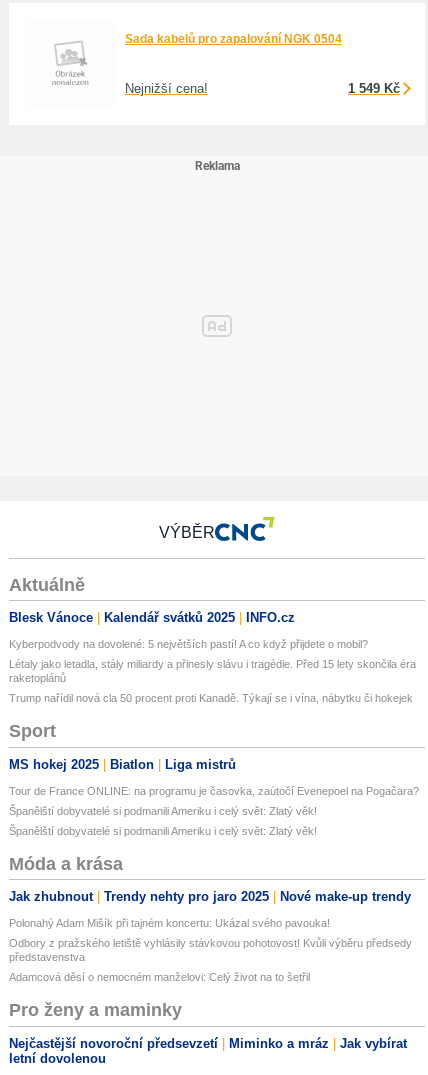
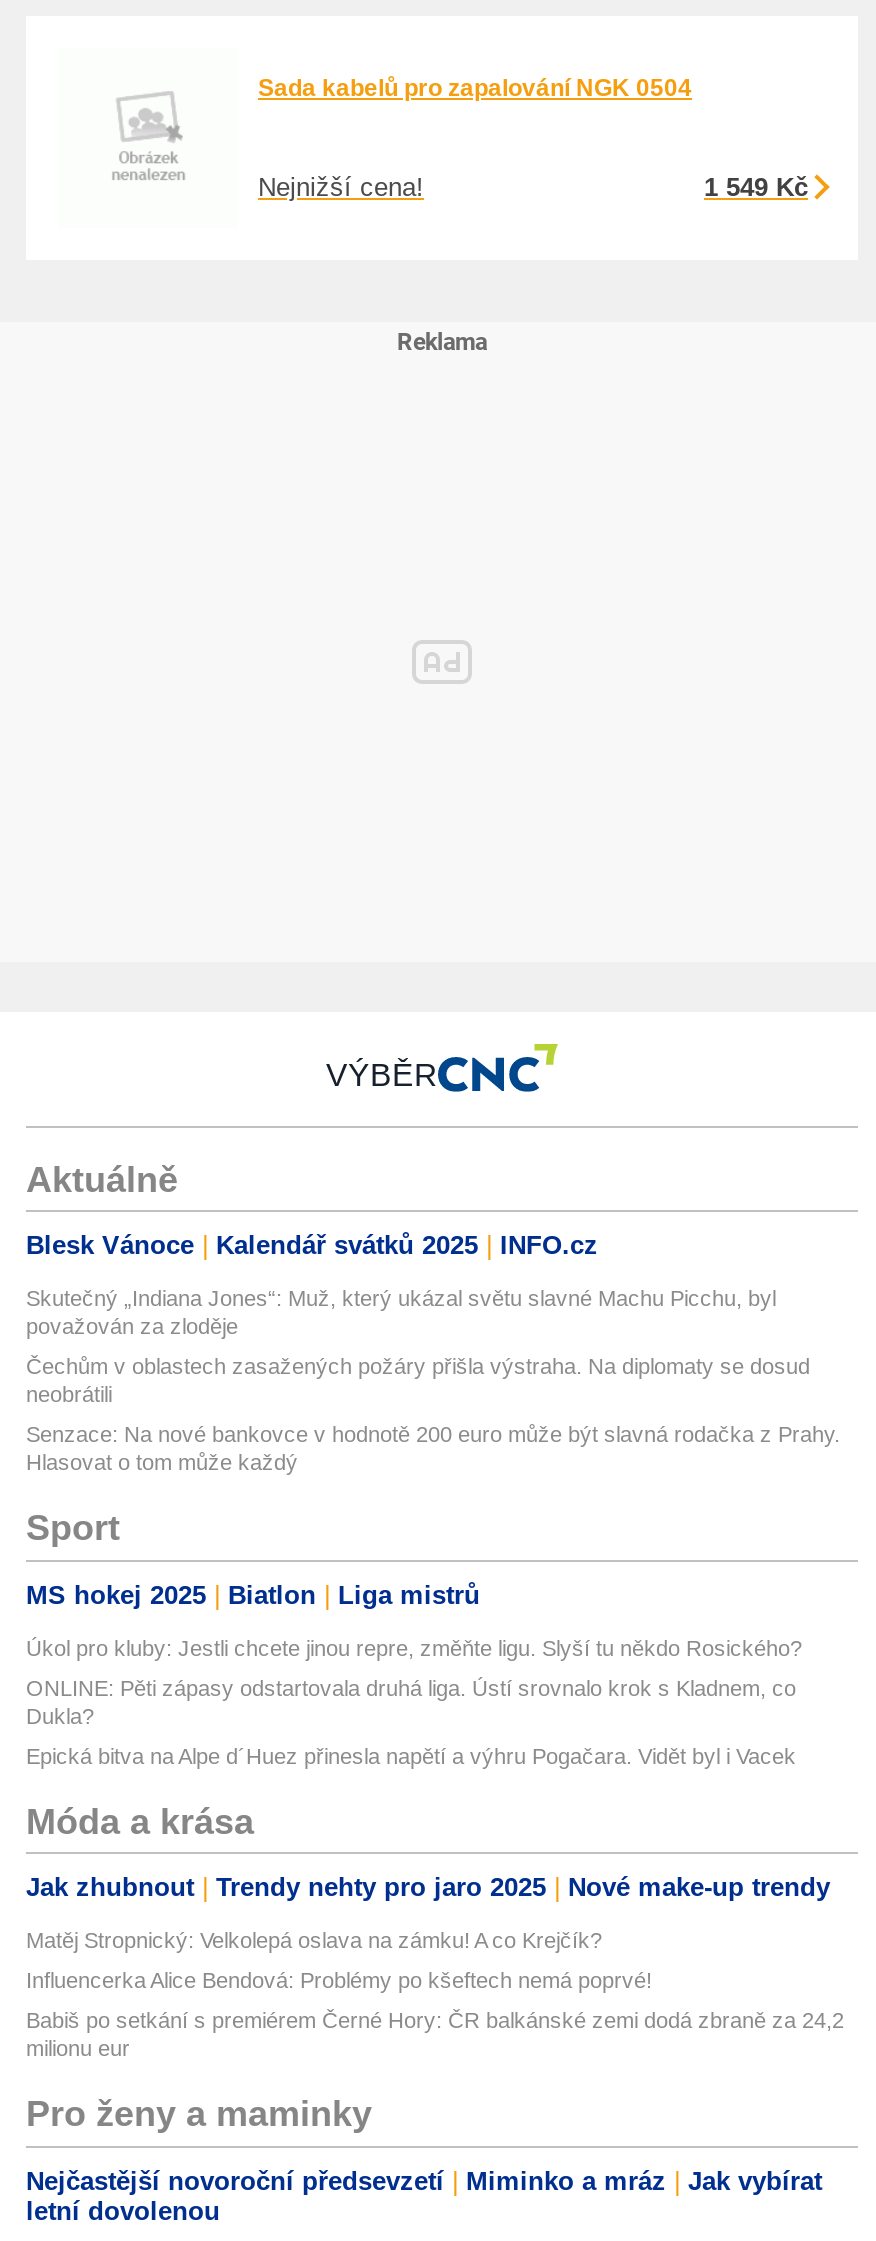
- Kyberpodvody na dovolené: 5 největších pastí! A co když přijdete o mobil?
+ Skutečný „Indiana Jones“: Muž, který ukázal světu slavné Machu Picchu, byl
+ považován za zloděje

- Létaly jako letadla, stály miliardy a přinesly slávu i tragédie. Před 15 lety skončila éra
- raketoplánů
+ Čechům v oblastech zasažených požáry přišla výstraha. Na diplomaty se dosud
+ neobrátili

- Trump nařídil nová cla 50 procent proti Kanadě. Týkají se i vína, nábytku či hokejek
+ Senzace: Na nové bankovce v hodnotě 200 euro může být slavná rodačka z Prahy.
+ Hlasovat o tom může každý

- Tour de France ONLINE: na programu je časovka, zaútočí Evenepoel na Pogačara?
+ Úkol pro kluby: Jestli chcete jinou repre, změňte ligu. Slyší tu někdo Rosického?

- Španělští dobyvatelé si podmanili Ameriku i celý svět: Zlatý věk!
+ ONLINE: Pěti zápasy odstartovala druhá liga. Ústí srovnalo krok s Kladnem, co
+ Dukla?

- Španělští dobyvatelé si podmanili Ameriku i celý svět: Zlatý věk!
+ Epická bitva na Alpe d´Huez přinesla napětí a výhru Pogačara. Vidět byl i Vacek

- Polonahý Adam Mišík při tajném koncertu: Ukázal svého pavouka!
+ Matěj Stropnický: Velkolepá oslava na zámku! A co Krejčík?

- Odbory z pražského letiště vyhlásily stávkovou pohotovost! Kvůli výběru předsedy
- představenstva
+ Influencerka Alice Bendová: Problémy po kšeftech nemá poprvé!

- Adamcová děsí o nemocném manželovi: Celý život na to šetřil
+ Babiš po setkání s premiérem Černé Hory: ČR balkánské zemi dodá zbraně za 24,2
+ milionu eur
